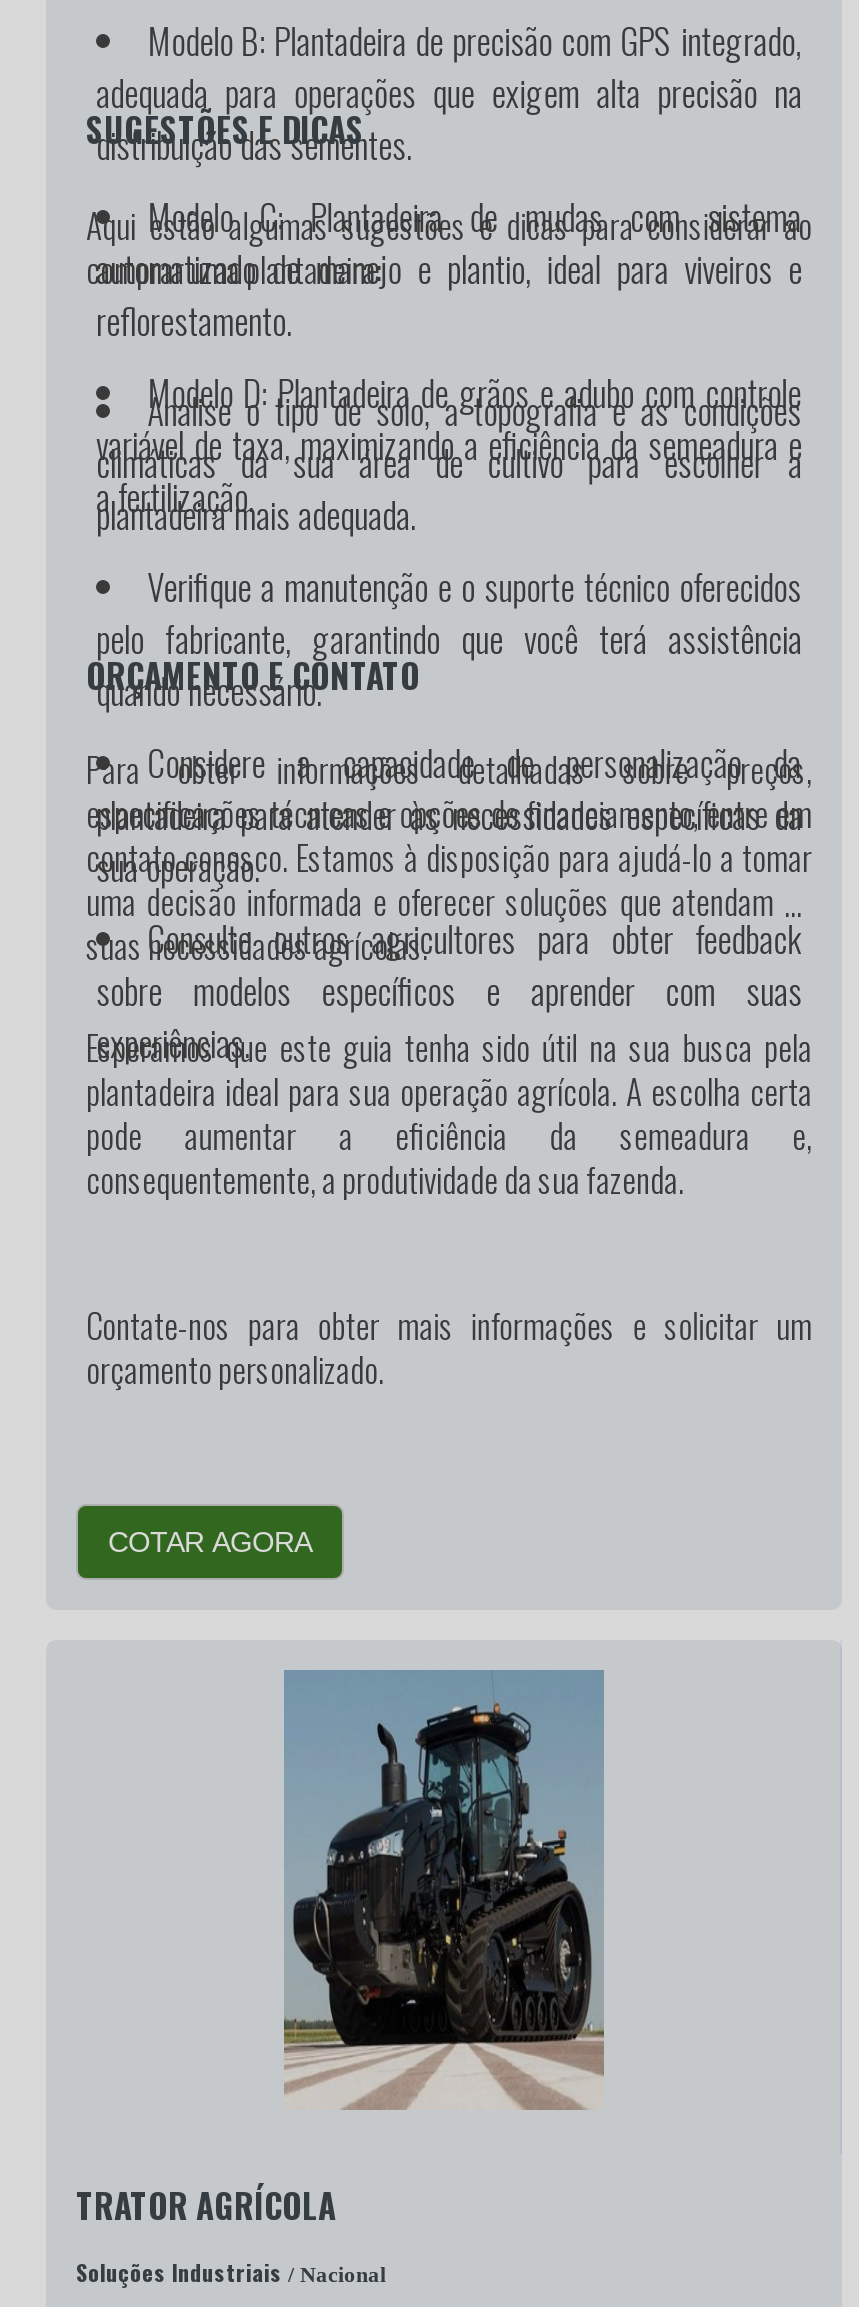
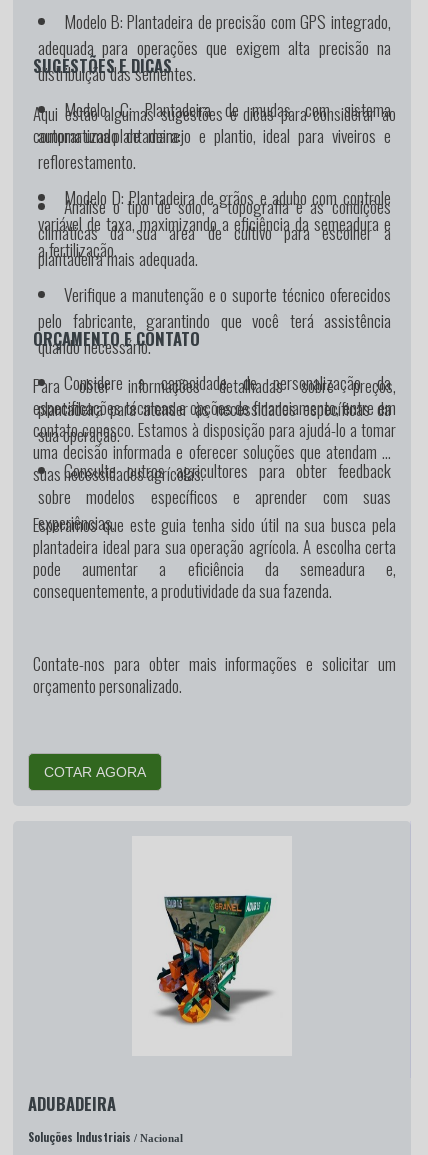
- [image]
+ [image]

- TRATOR AGRÍCOLA
+ ADUBADEIRA
